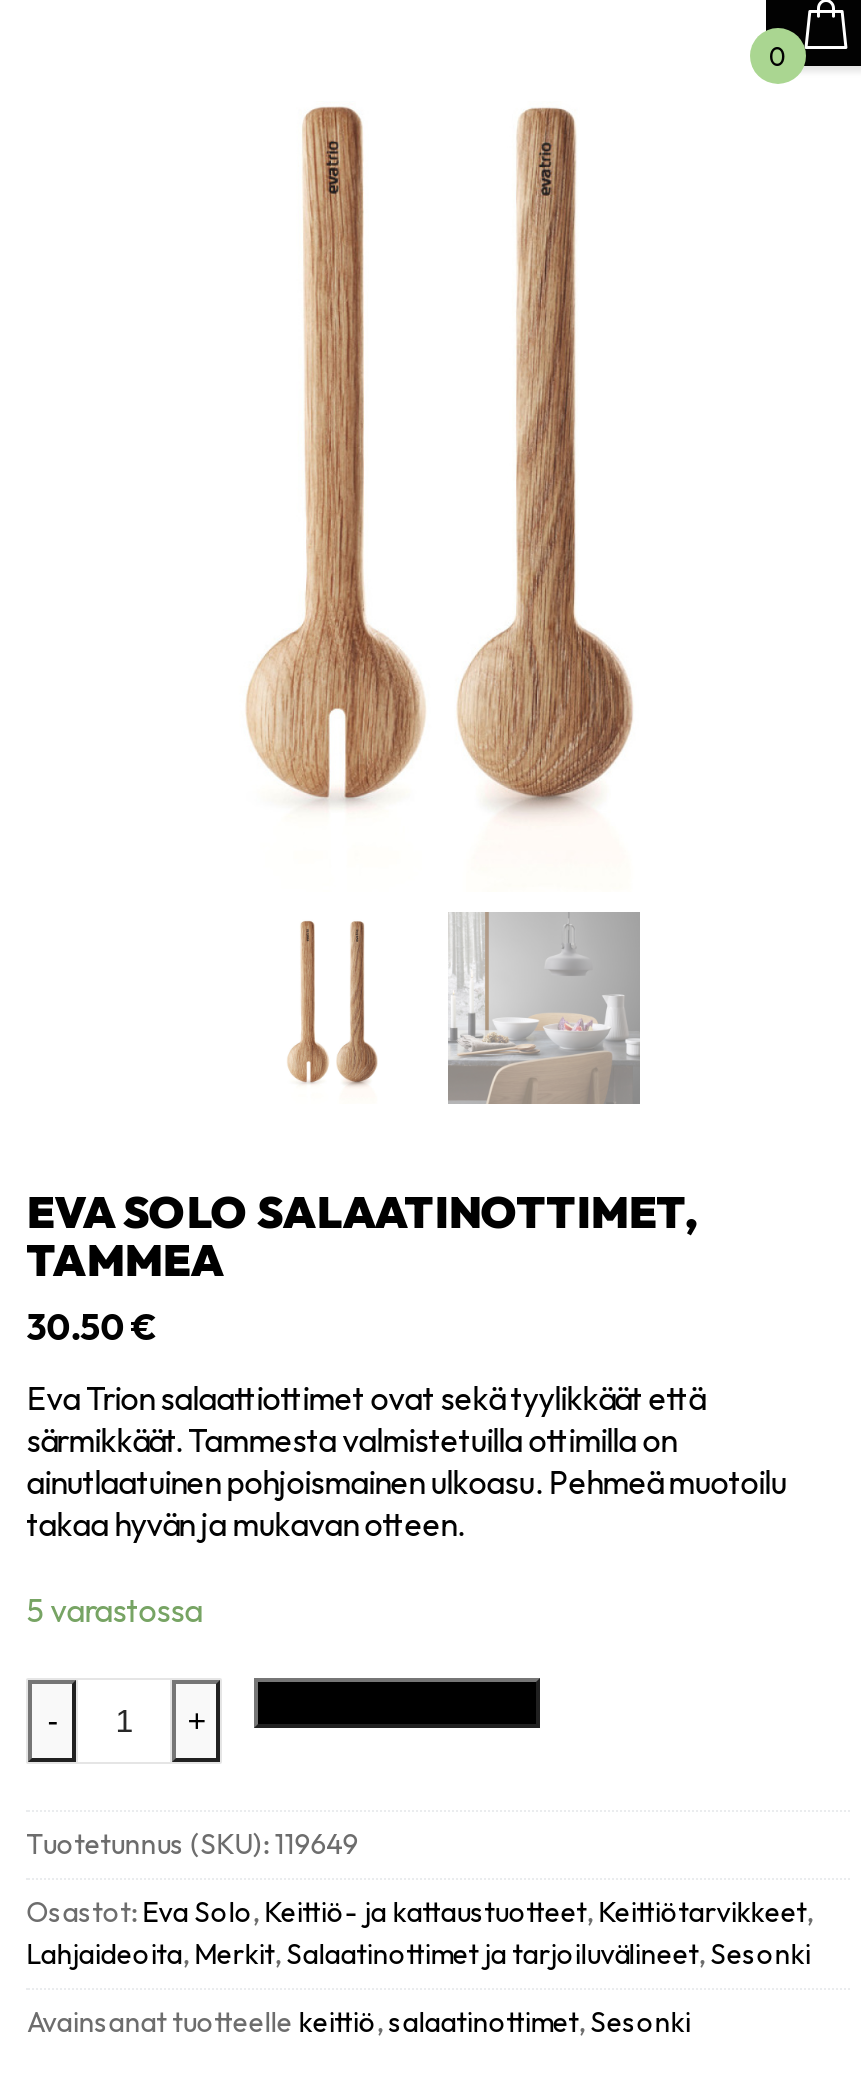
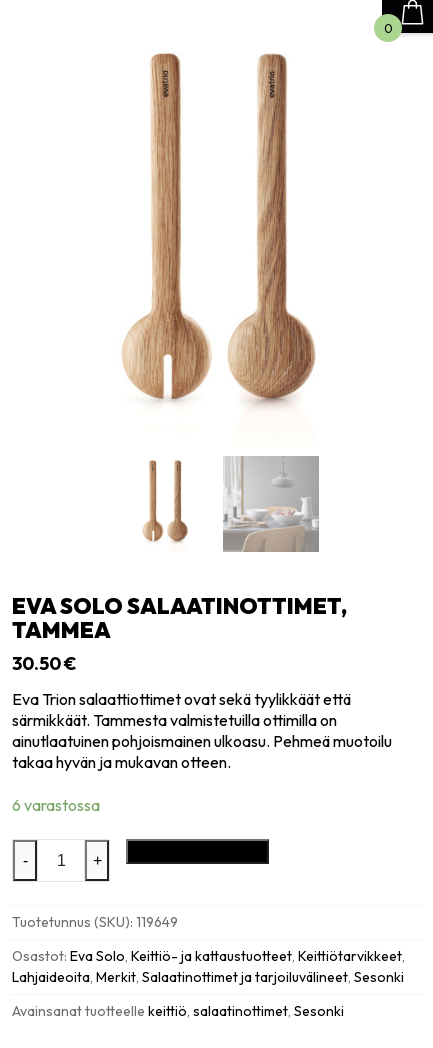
- 5 varastossa
+ 6 varastossa
